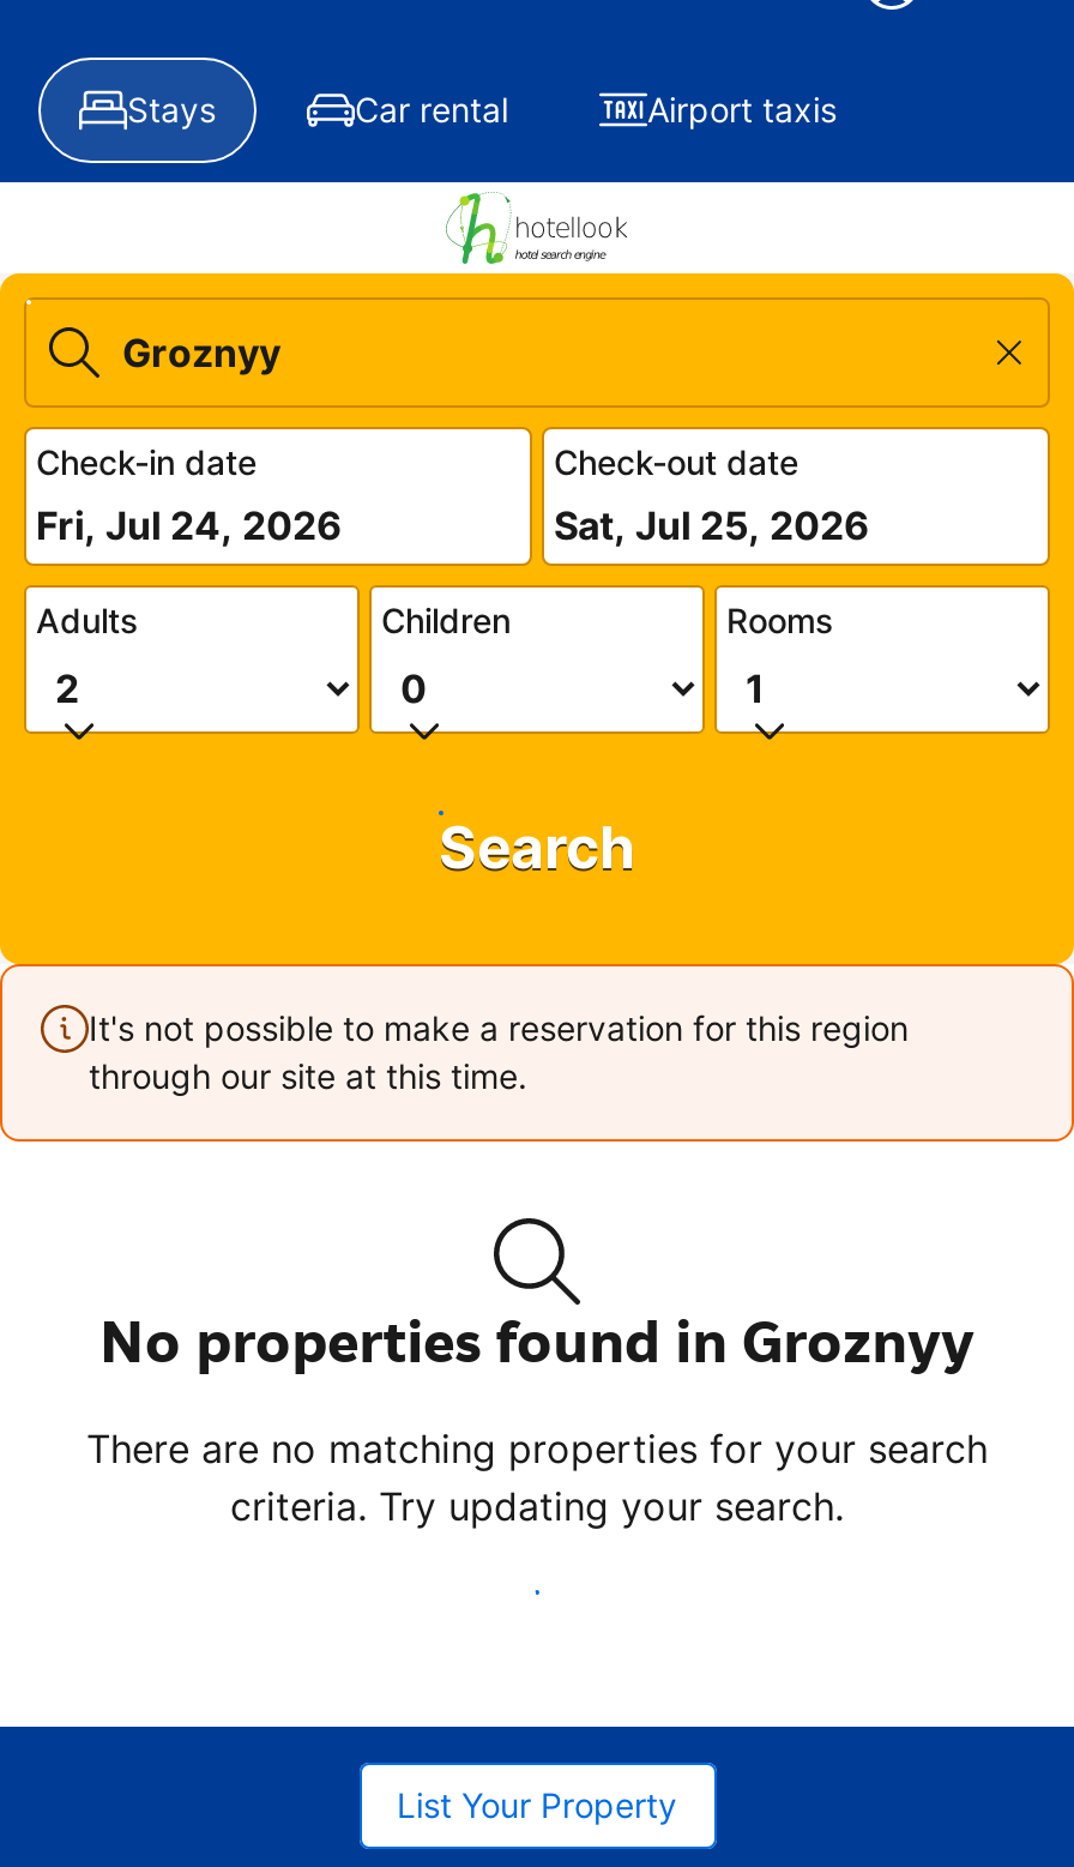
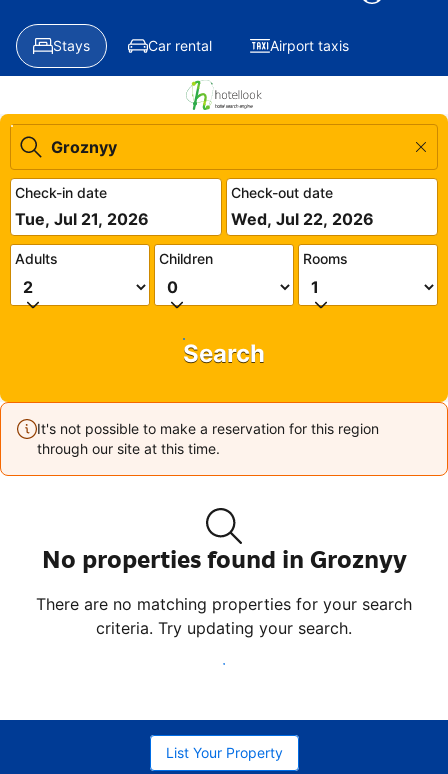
- Fri, Jul 24, 2026
+ Tue, Jul 21, 2026

- Sat, Jul 25, 2026
+ Wed, Jul 22, 2026
